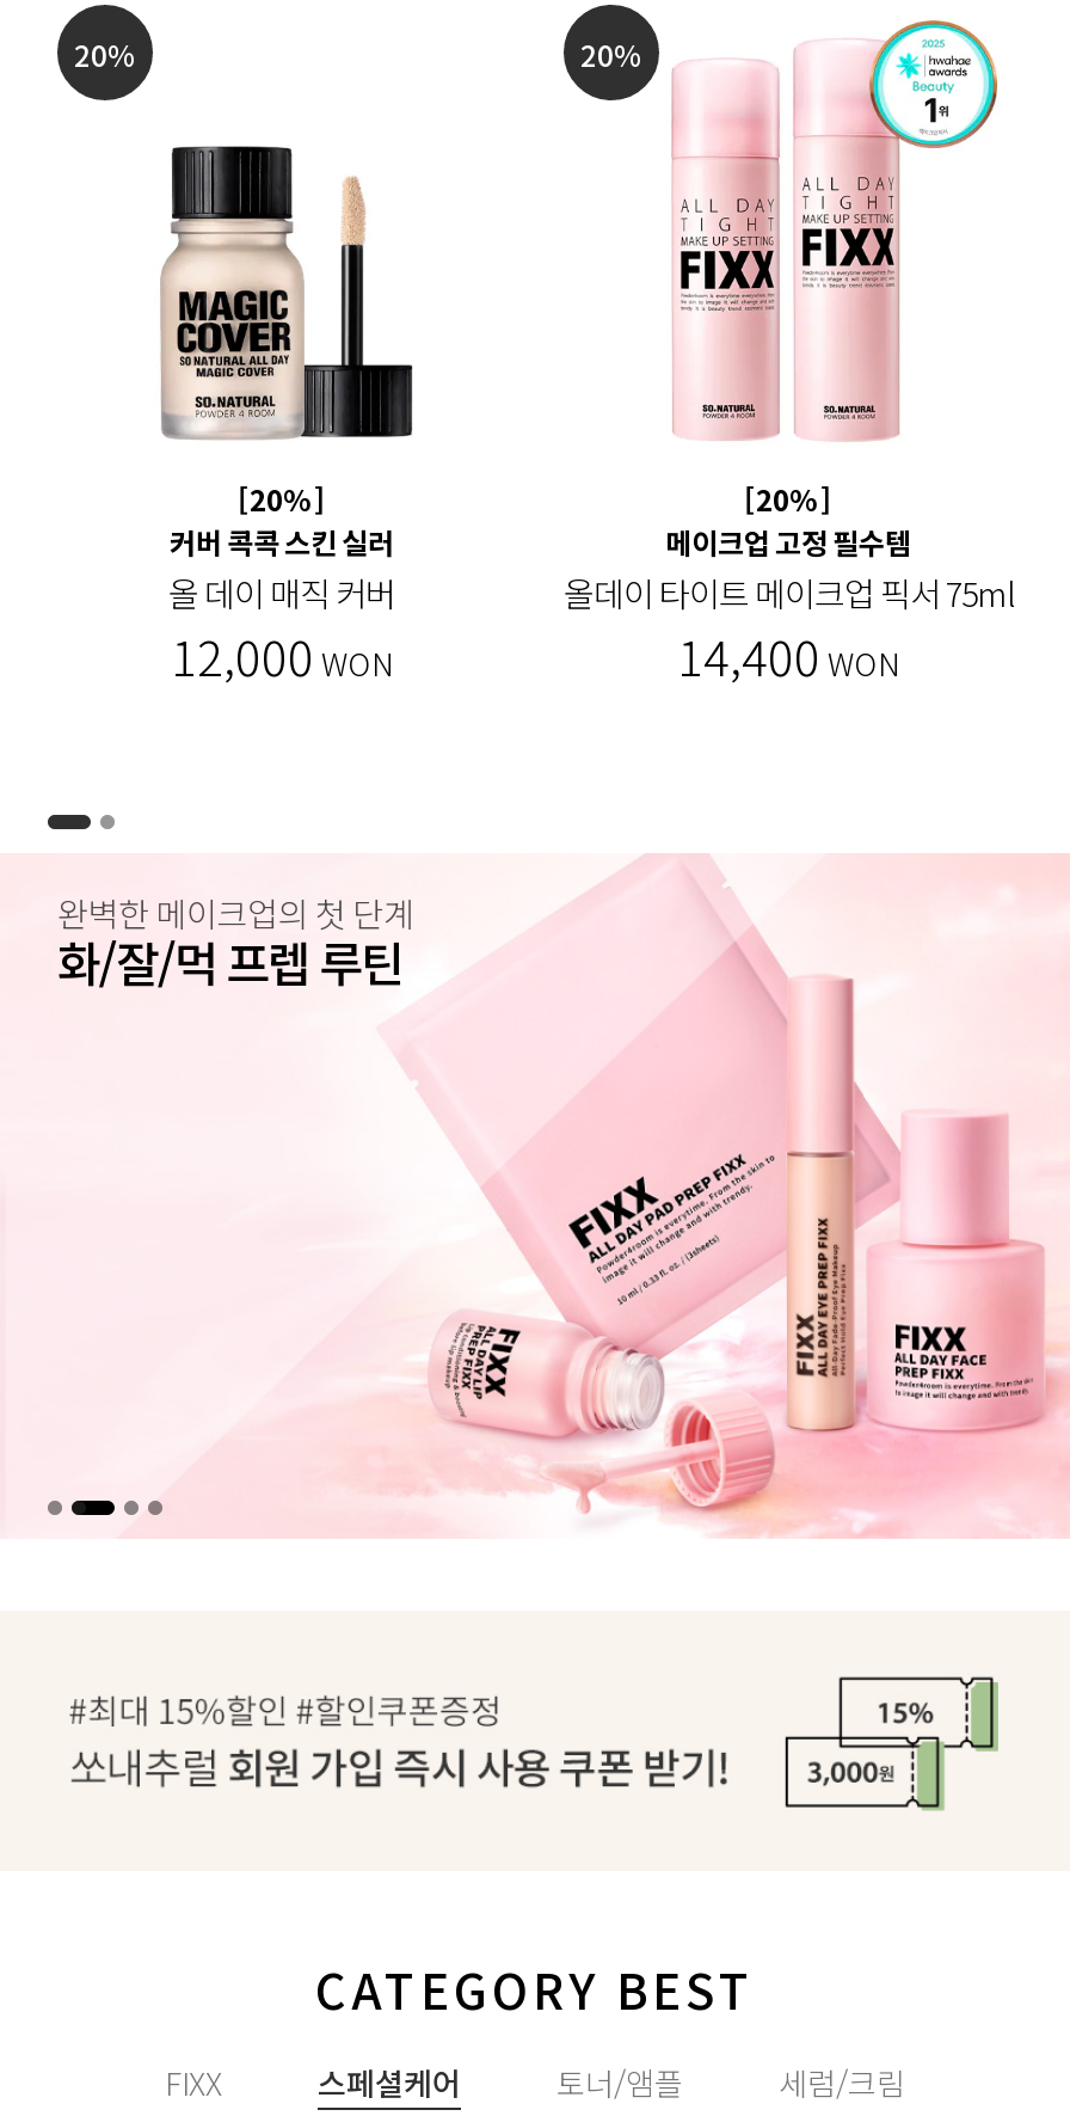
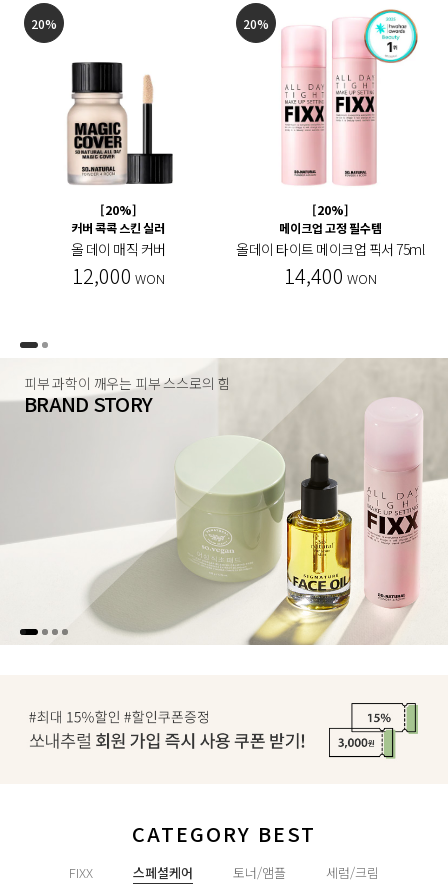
- [image]
- 완벽한 메이크업의 첫 단계
- 화/잘/먹 프렙 루틴
+ [image]
+ 피부 과학이 깨우는 피부 스스로의 힘
+ BRAND STORY
